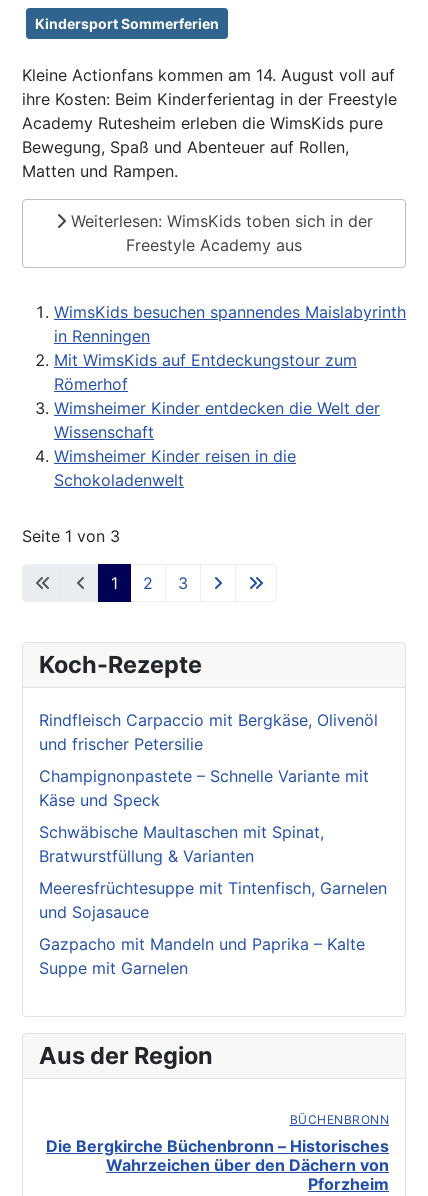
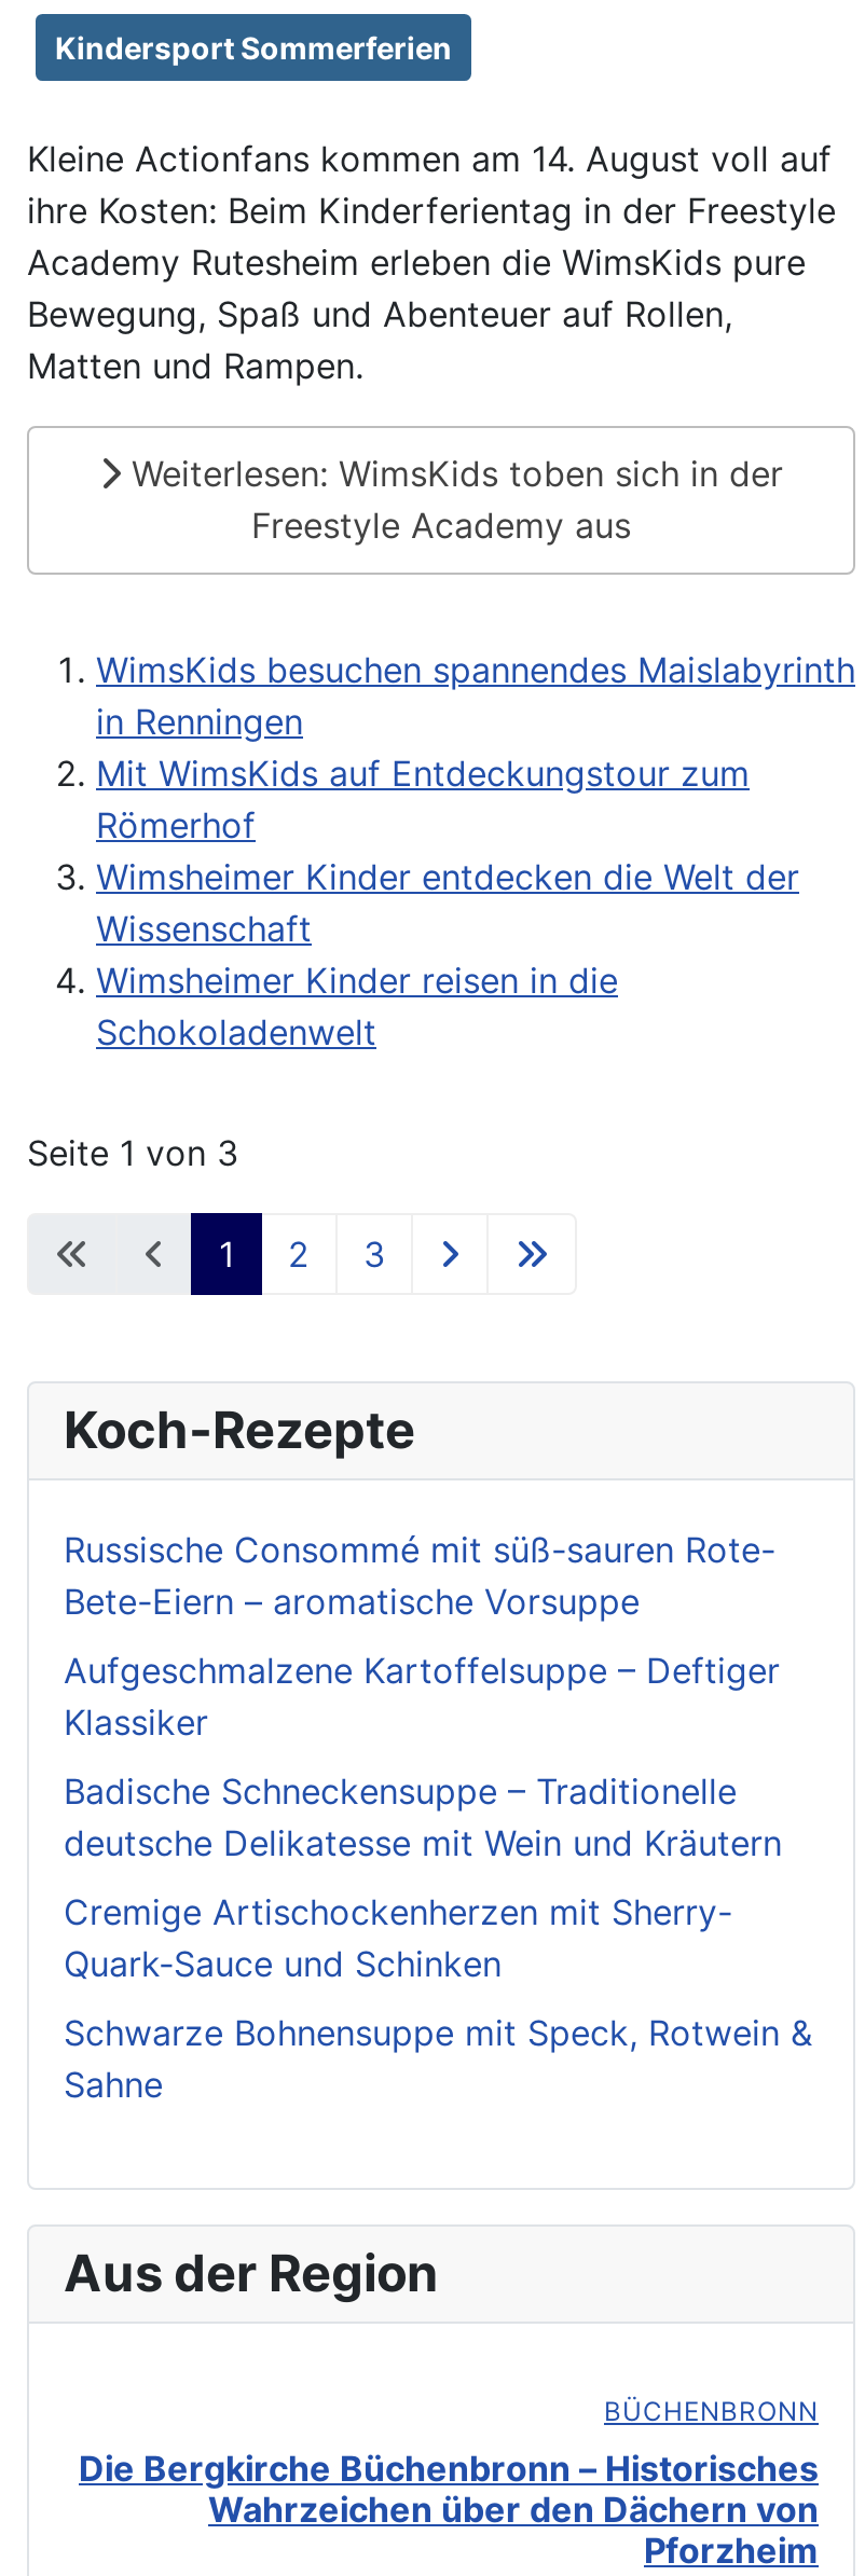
- Rindfleisch Carpaccio mit Bergkäse, Olivenöl
- und frischer Petersilie
+ Russische Consommé mit süß-sauren Rote-
+ Bete-Eiern – aromatische Vorsuppe

- Champignonpastete – Schnelle Variante mit
- Käse und Speck
+ Aufgeschmalzene Kartoffelsuppe – Deftiger
+ Klassiker

- Schwäbische Maultaschen mit Spinat,
- Bratwurstfüllung & Varianten
+ Badische Schneckensuppe – Traditionelle
+ deutsche Delikatesse mit Wein und Kräutern

- Meeresfrüchtesuppe mit Tintenfisch, Garnelen
- und Sojasauce
+ Cremige Artischockenherzen mit Sherry-
+ Quark-Sauce und Schinken

- Gazpacho mit Mandeln und Paprika – Kalte
- Suppe mit Garnelen
+ Schwarze Bohnensuppe mit Speck, Rotwein &
+ Sahne
